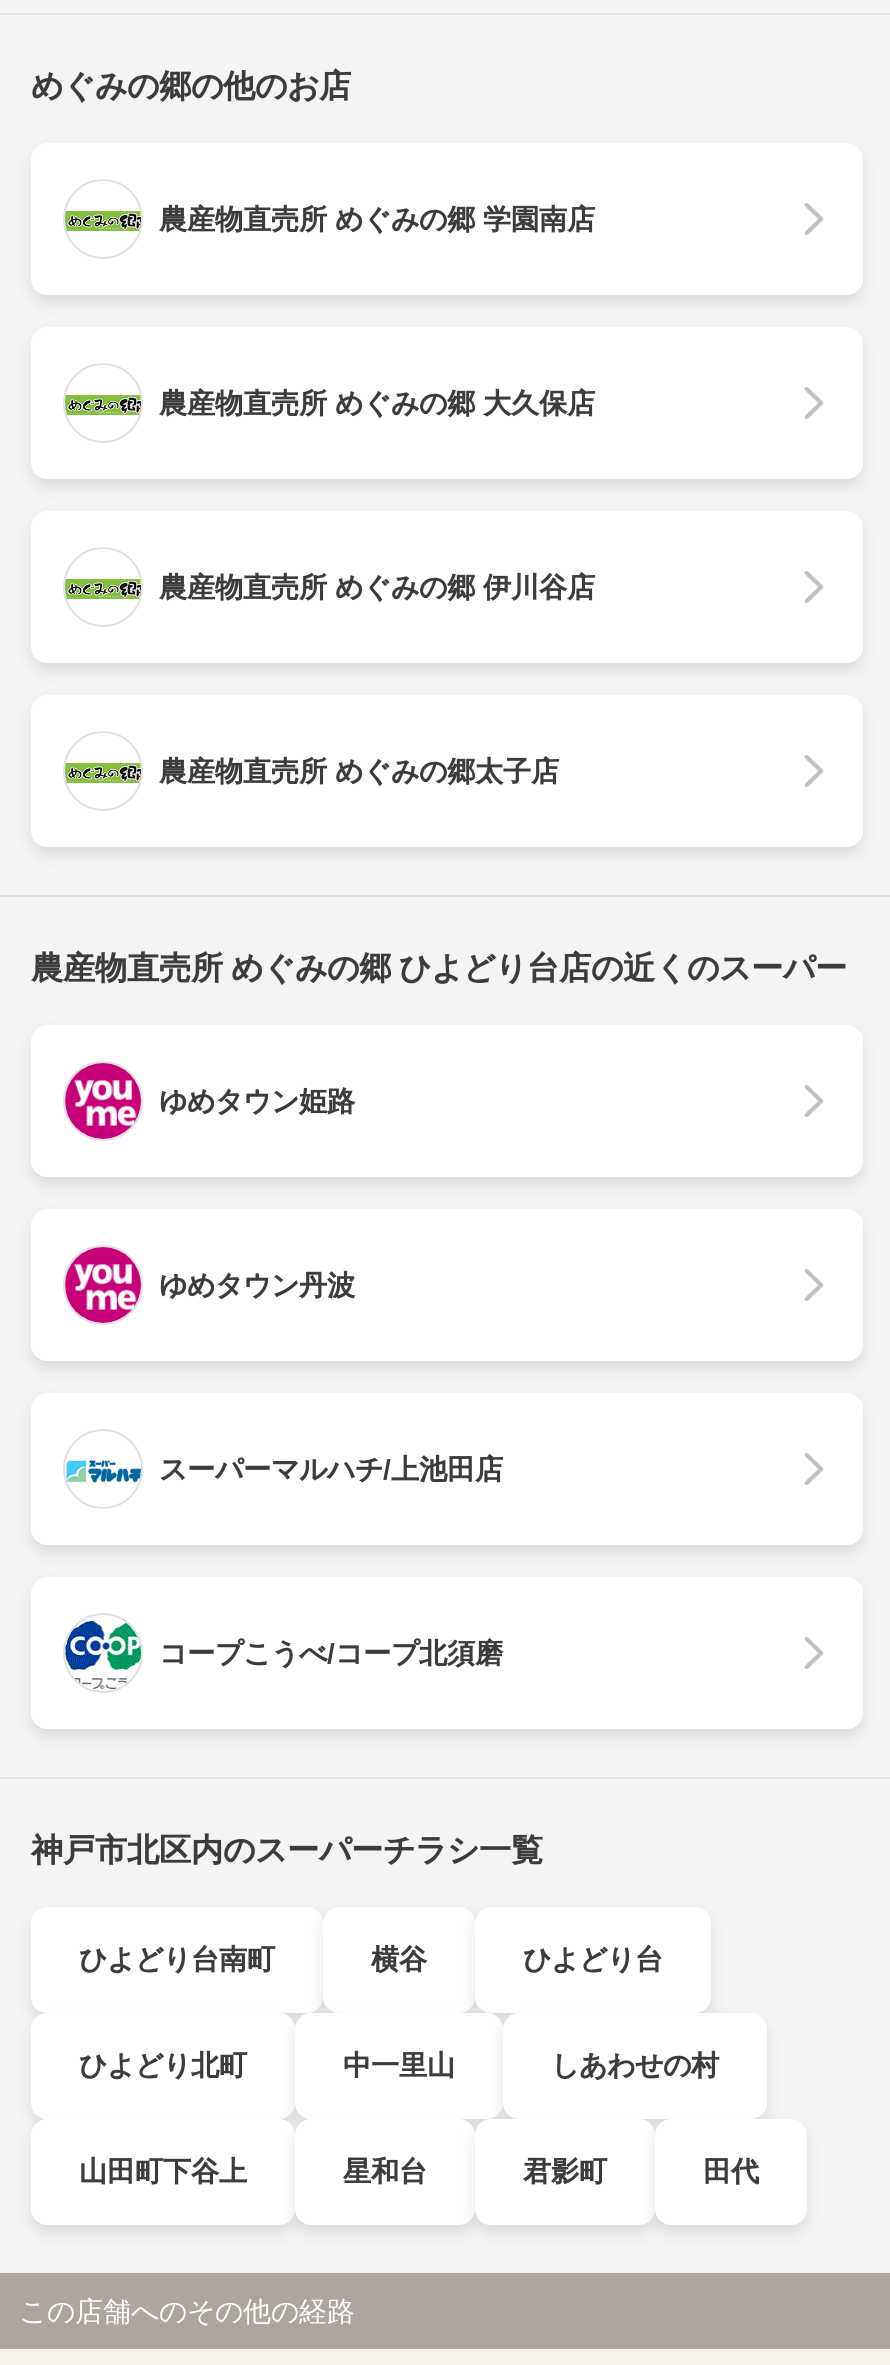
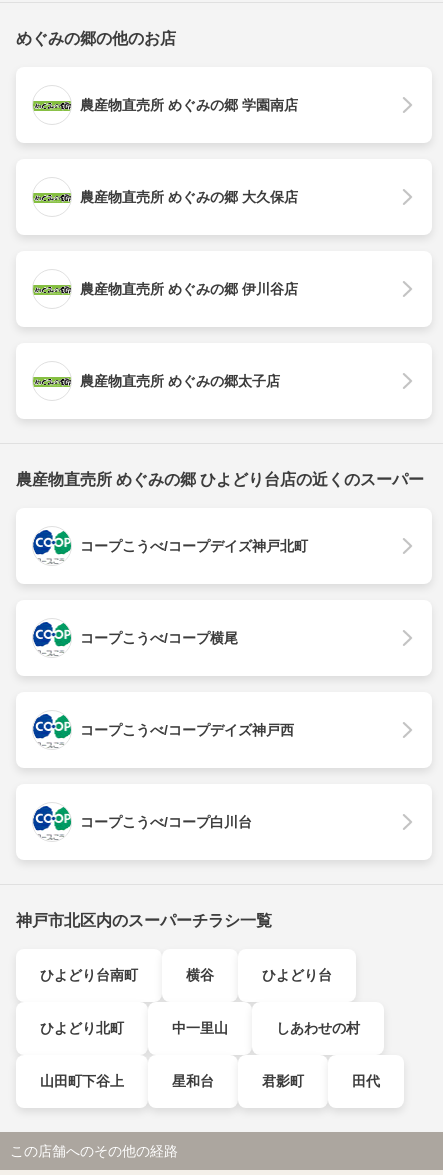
- [image]
- ゆめタウン姫路
+ [image]
+ コープこうべ/コープデイズ神戸北町

- [image]
- ゆめタウン丹波
+ [image]
+ コープこうべ/コープ横尾

- [image]
- スーパーマルハチ/上池田店
+ [image]
+ コープこうべ/コープデイズ神戸西

- コープこうべ/コープ北須磨
+ コープこうべ/コープ白川台
